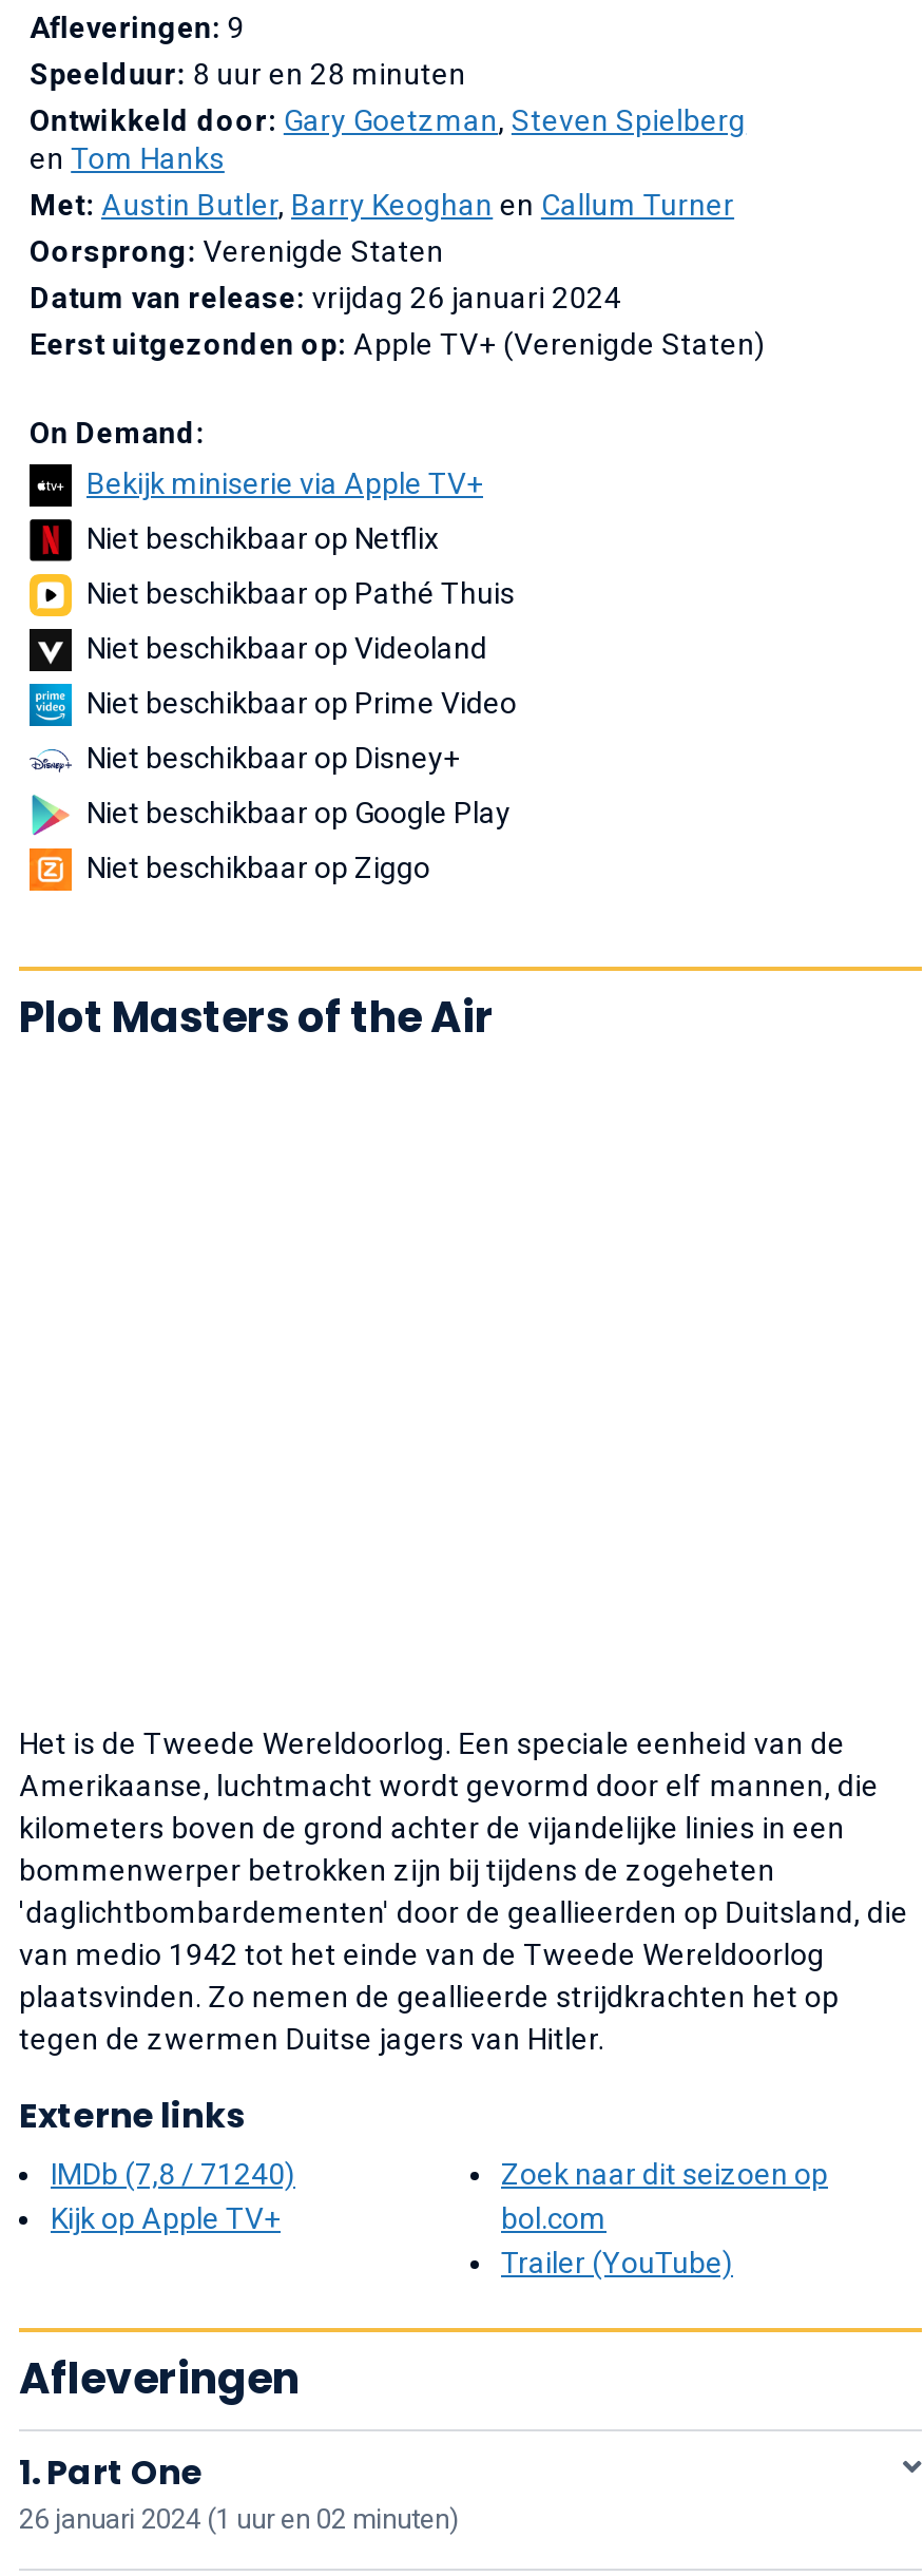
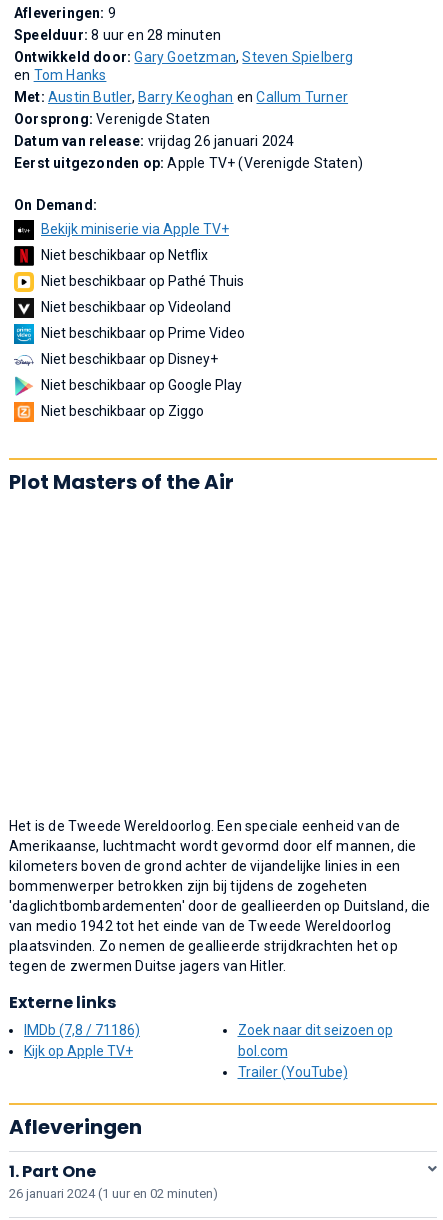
- IMDb (7,8 / 71240)
+ IMDb (7,8 / 71186)
